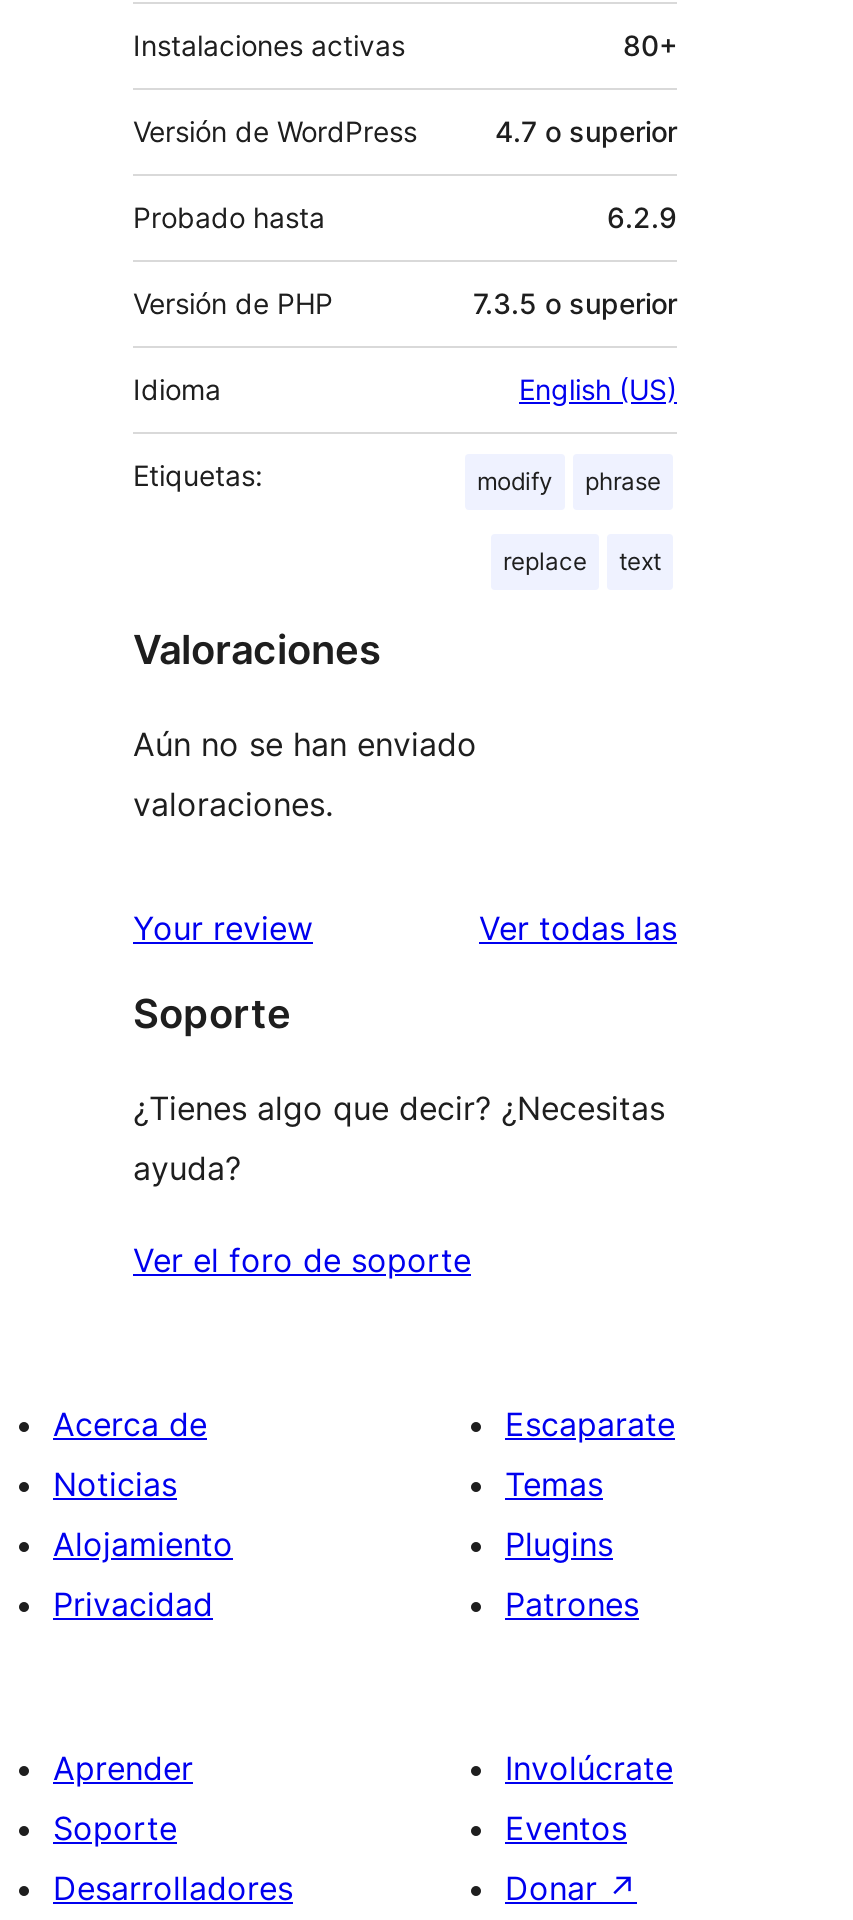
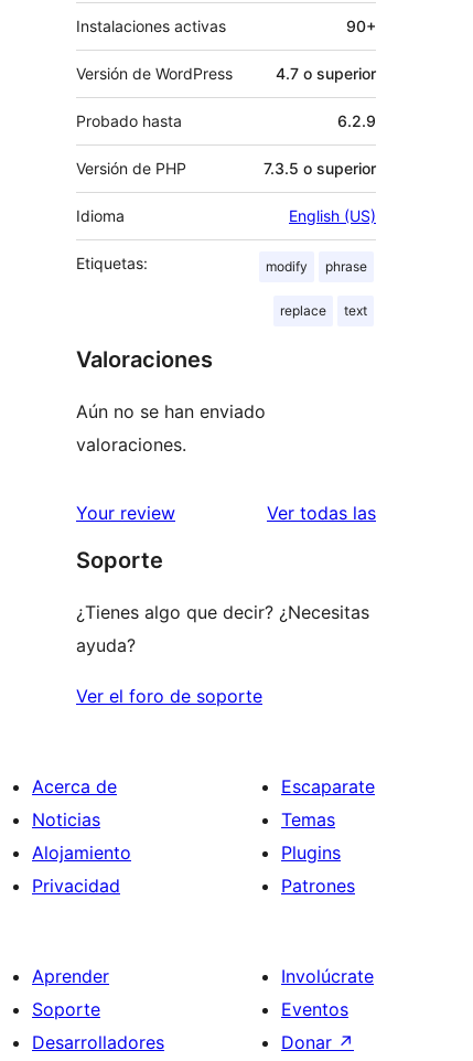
- 80+
+ 90+
